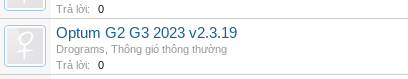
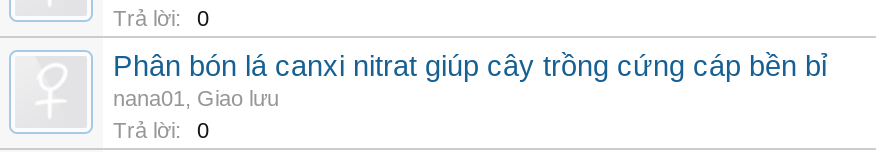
- Optum G2 G3 2023 v2.3.19
- Drograms, Thông gió thông thường
+ Phân bón lá canxi nitrat giúp cây trồng cứng cáp bền bỉ
+ nana01, Giao lưu
